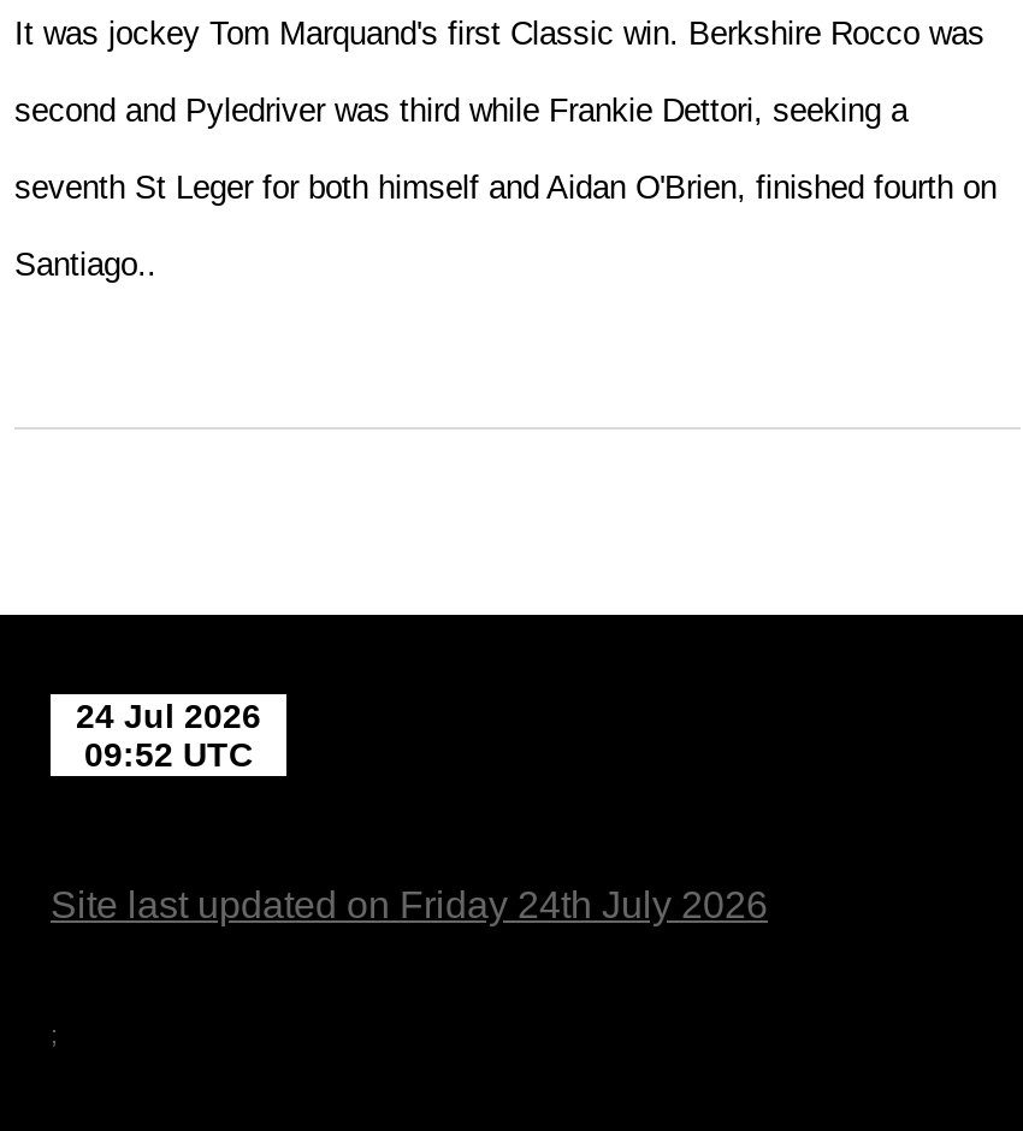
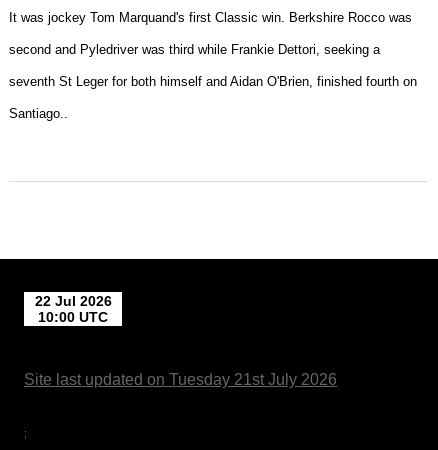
- Site last updated on Friday 24th July 2026
+ Site last updated on Tuesday 21st July 2026
